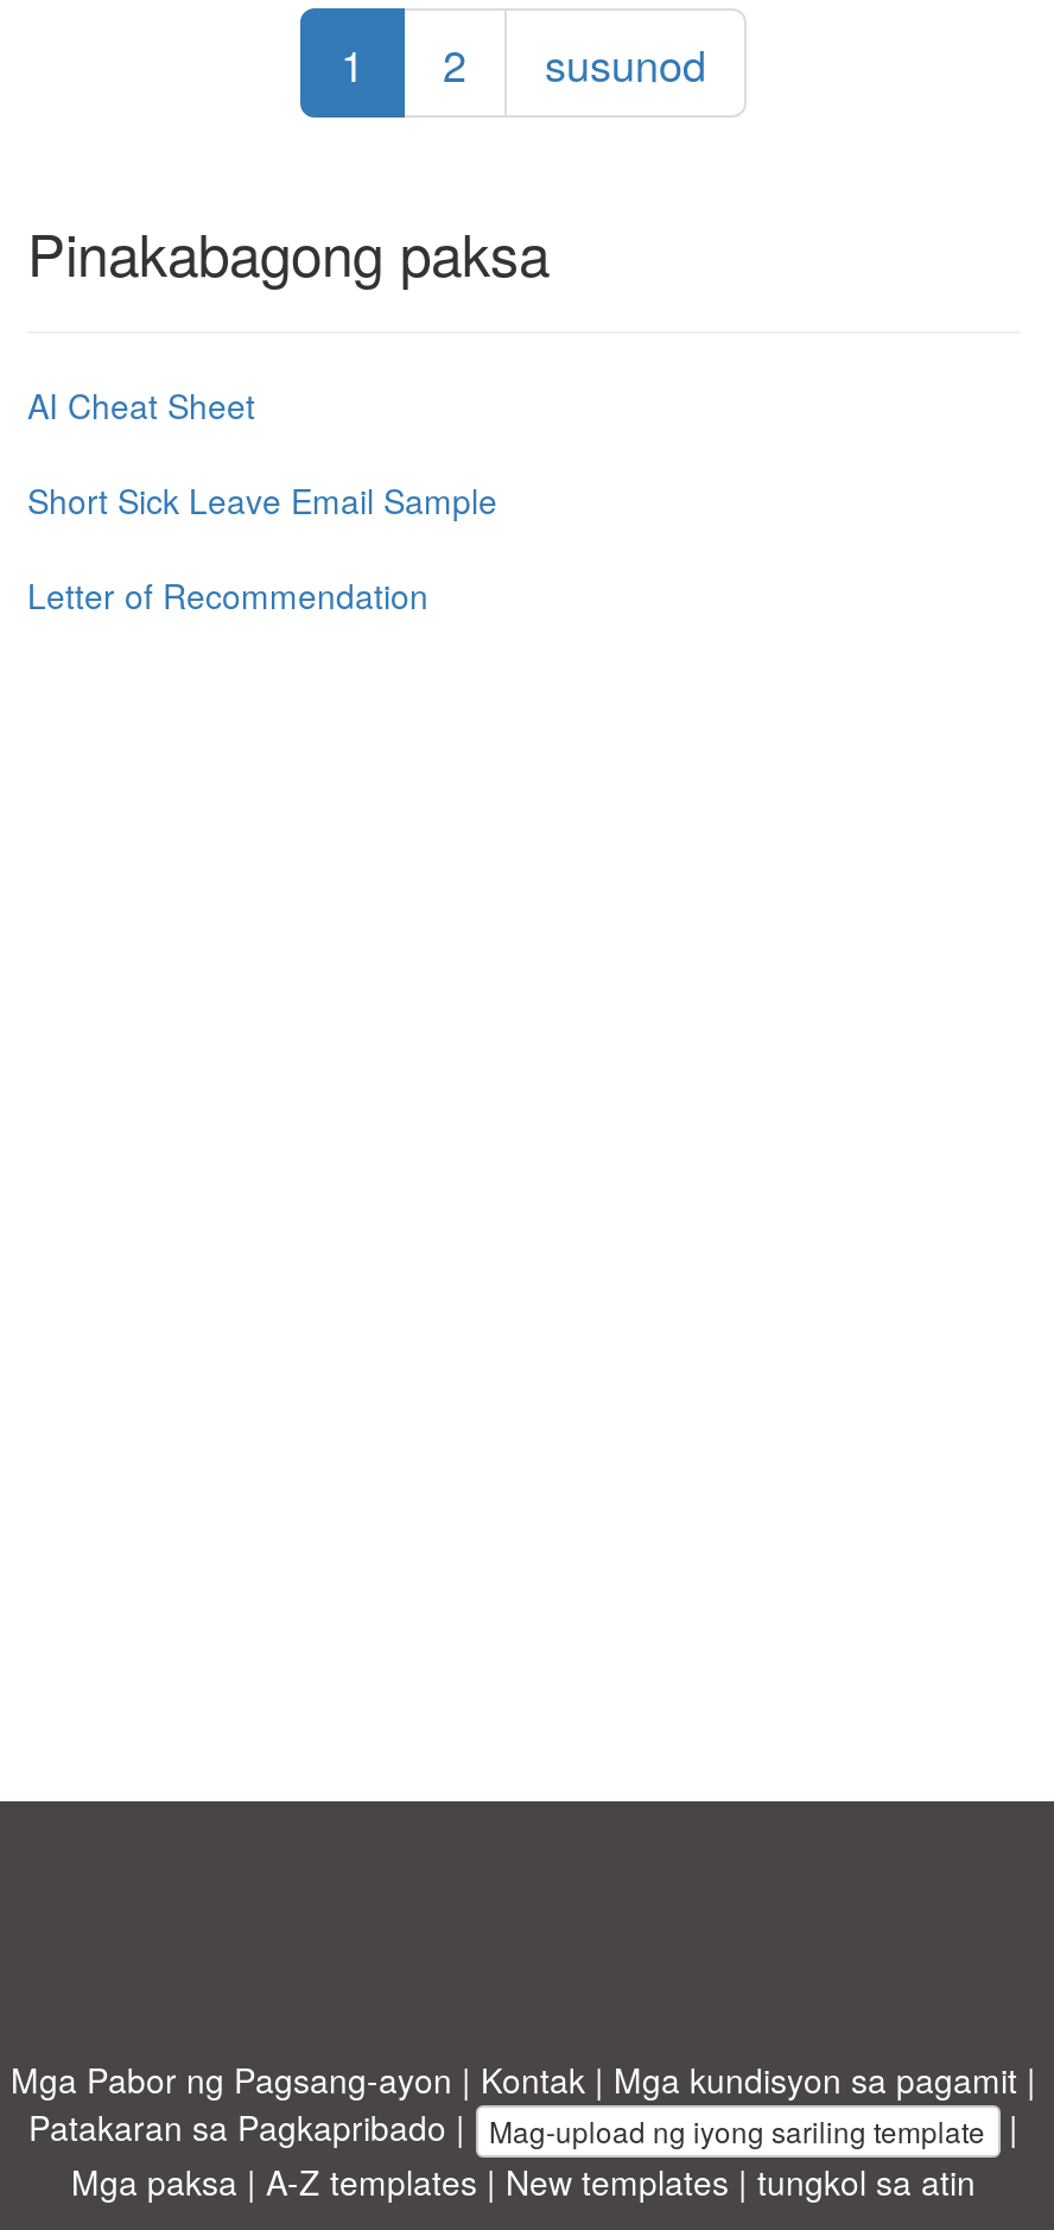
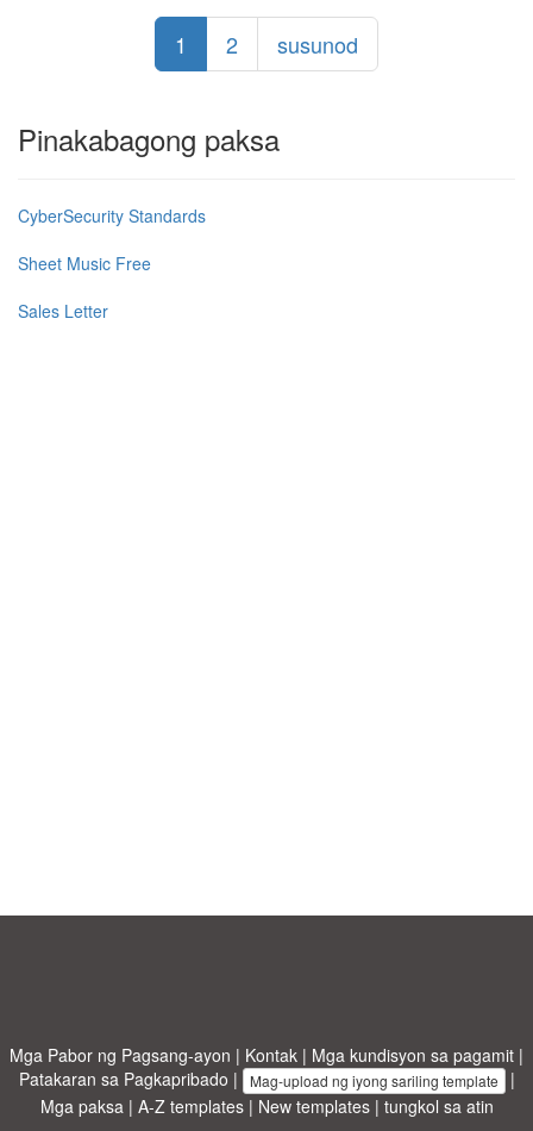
- AI Cheat Sheet
+ CyberSecurity Standards

- Short Sick Leave Email Sample
+ Sheet Music Free

- Letter of Recommendation
+ Sales Letter
